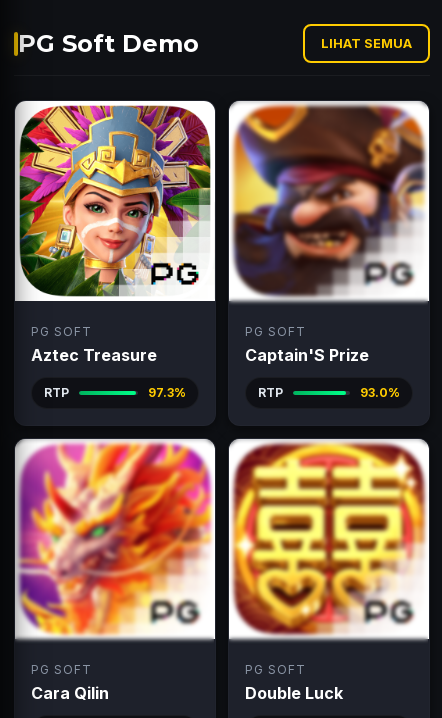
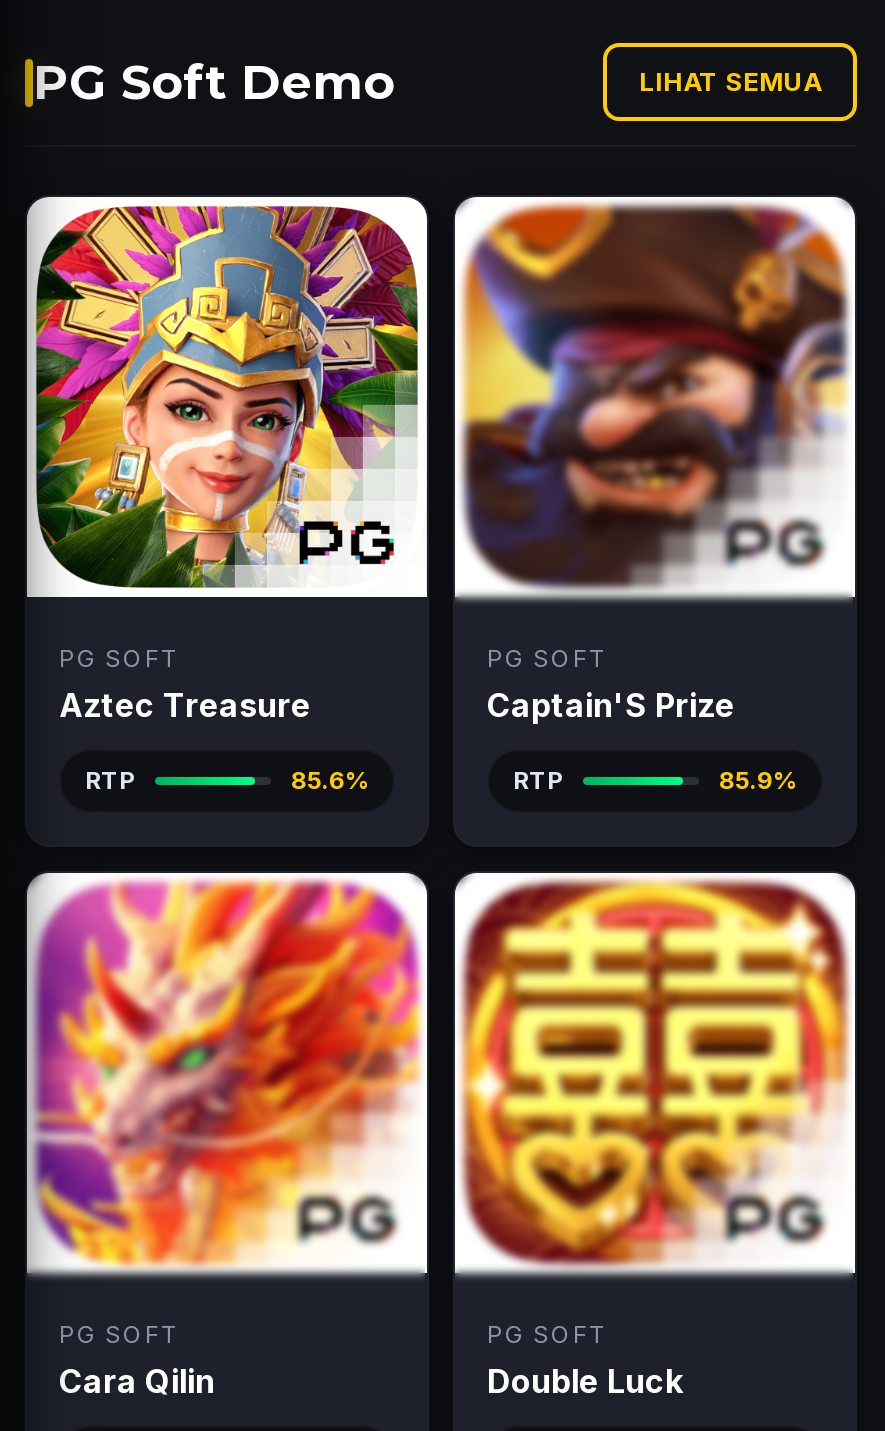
- 97.3%
+ 85.6%

- 93.0%
+ 85.9%
